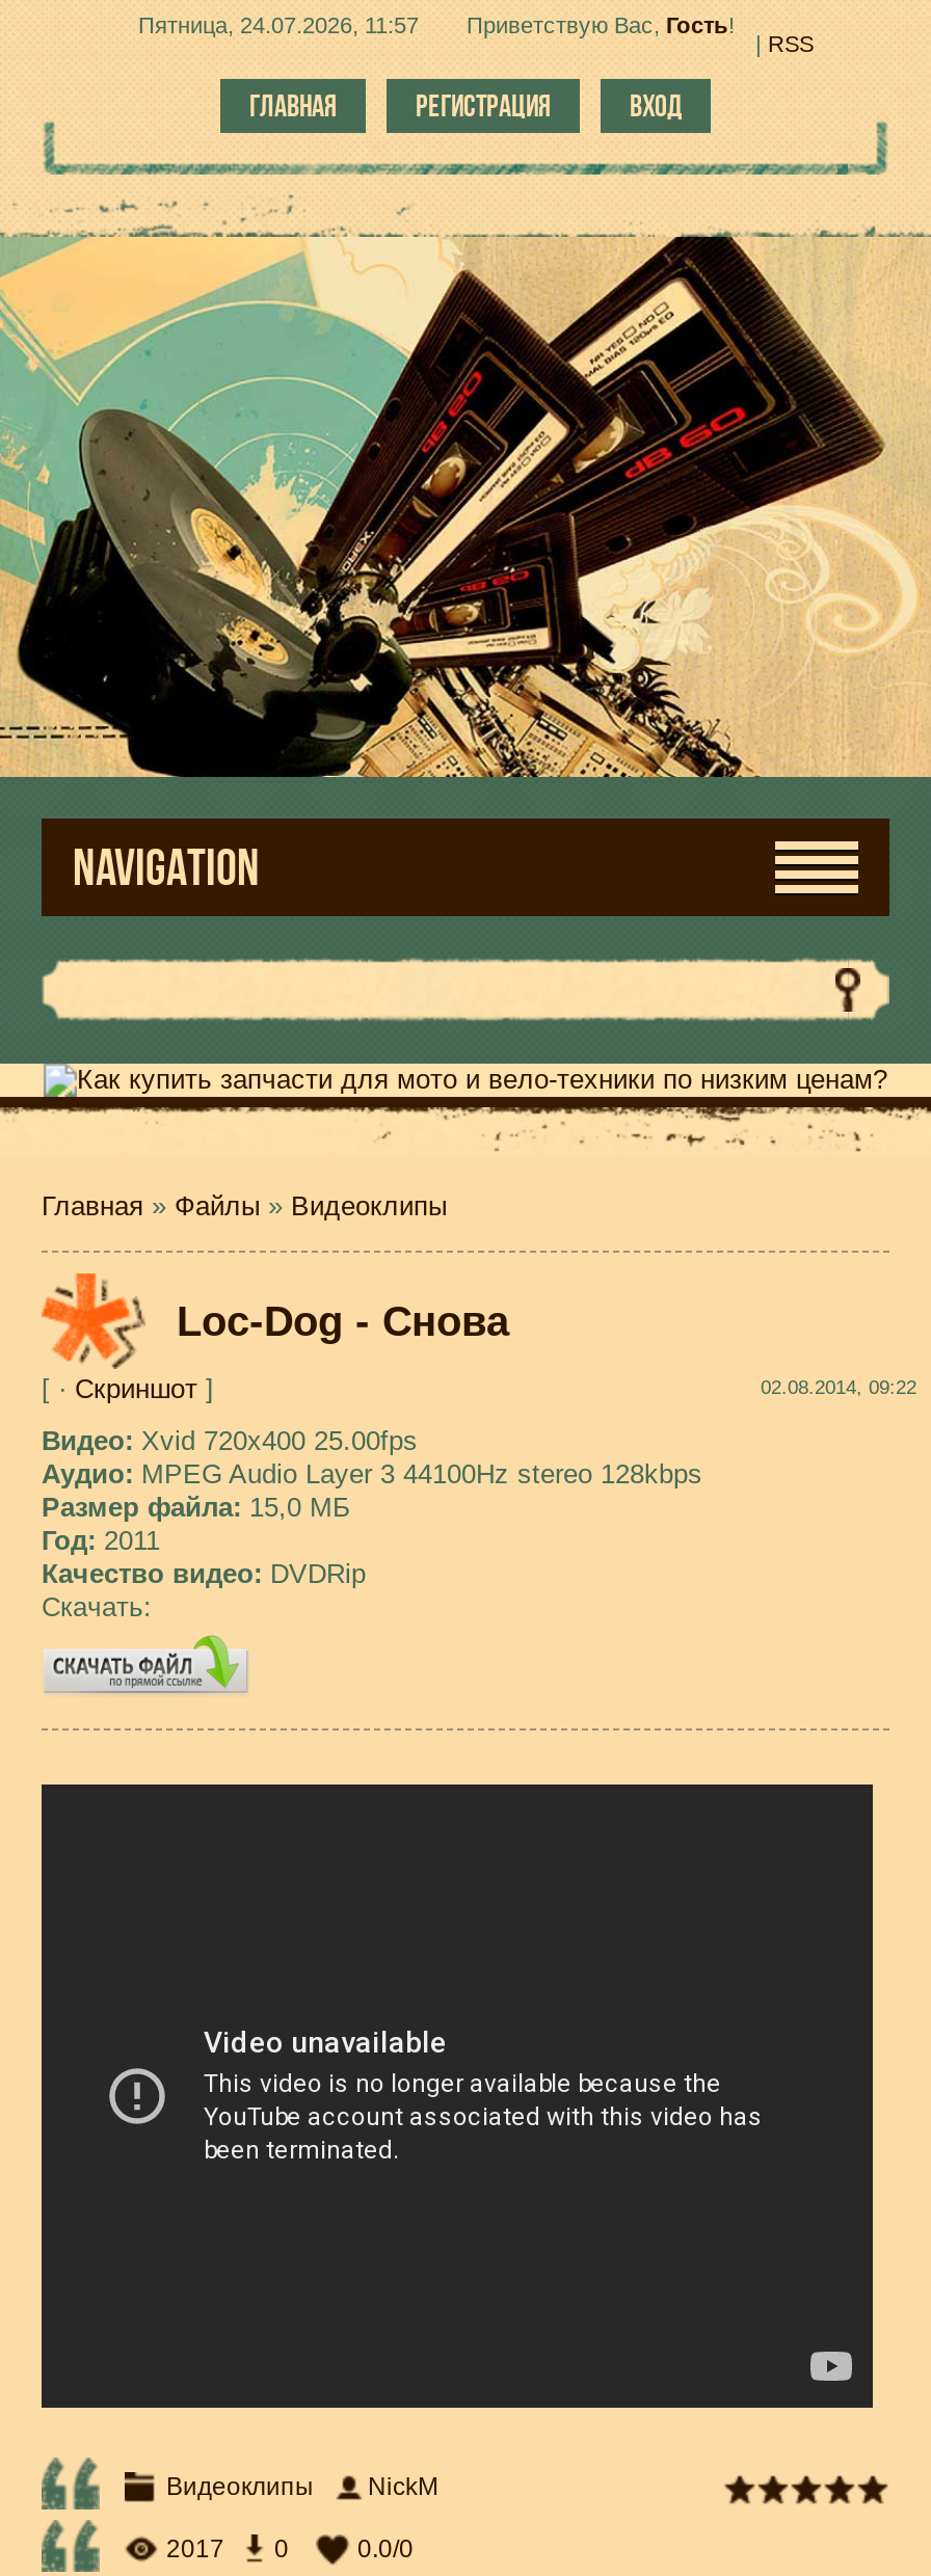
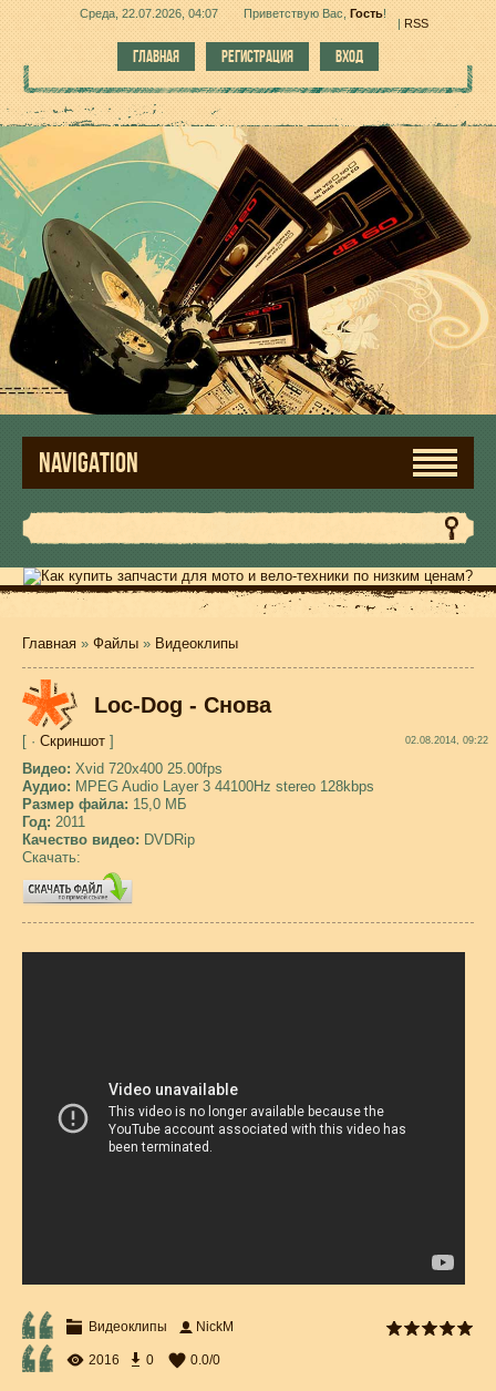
- Пятница, 24.07.2026, 11:57 Приветствую Вас, Гость!
+ Среда, 22.07.2026, 04:07 Приветствую Вас, Гость!

- 2017 0
+ 2016 0
